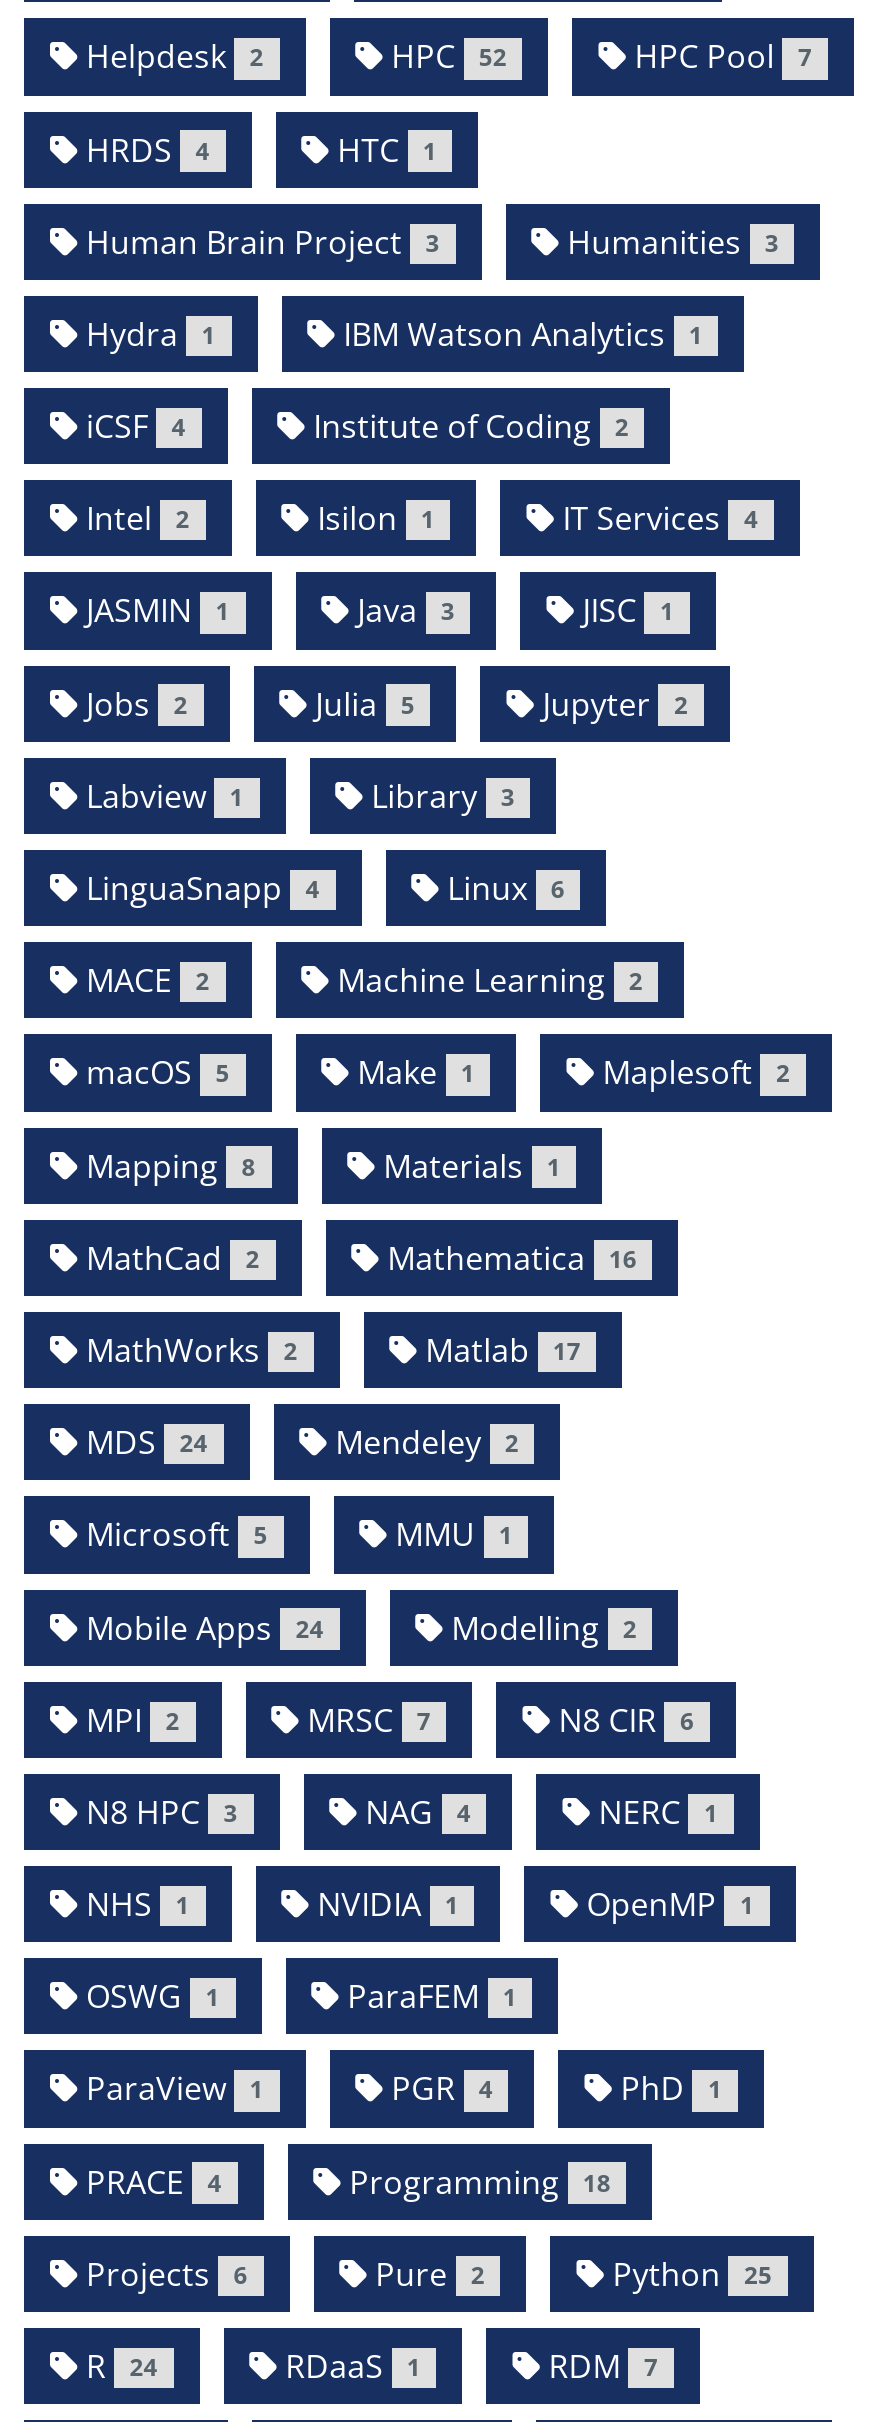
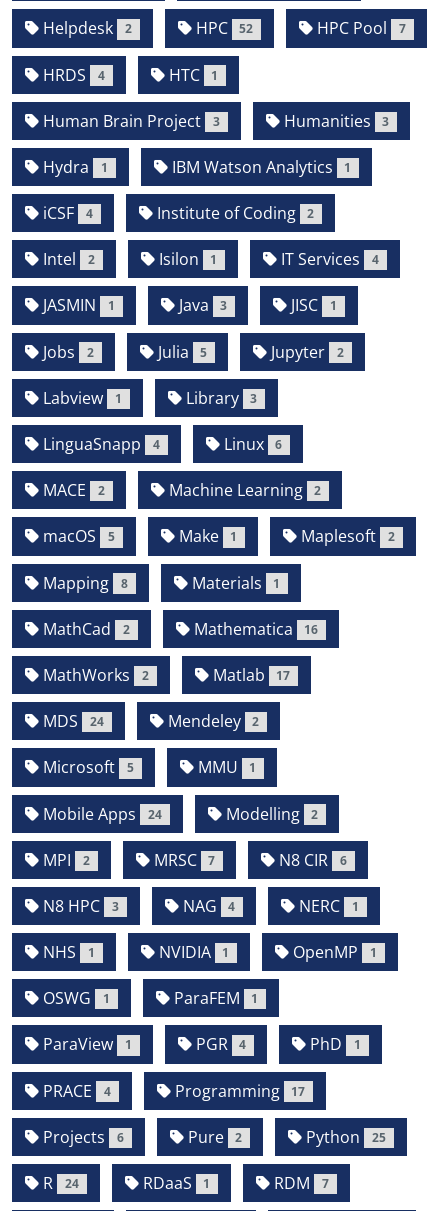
- Programming 18
+ Programming 17
